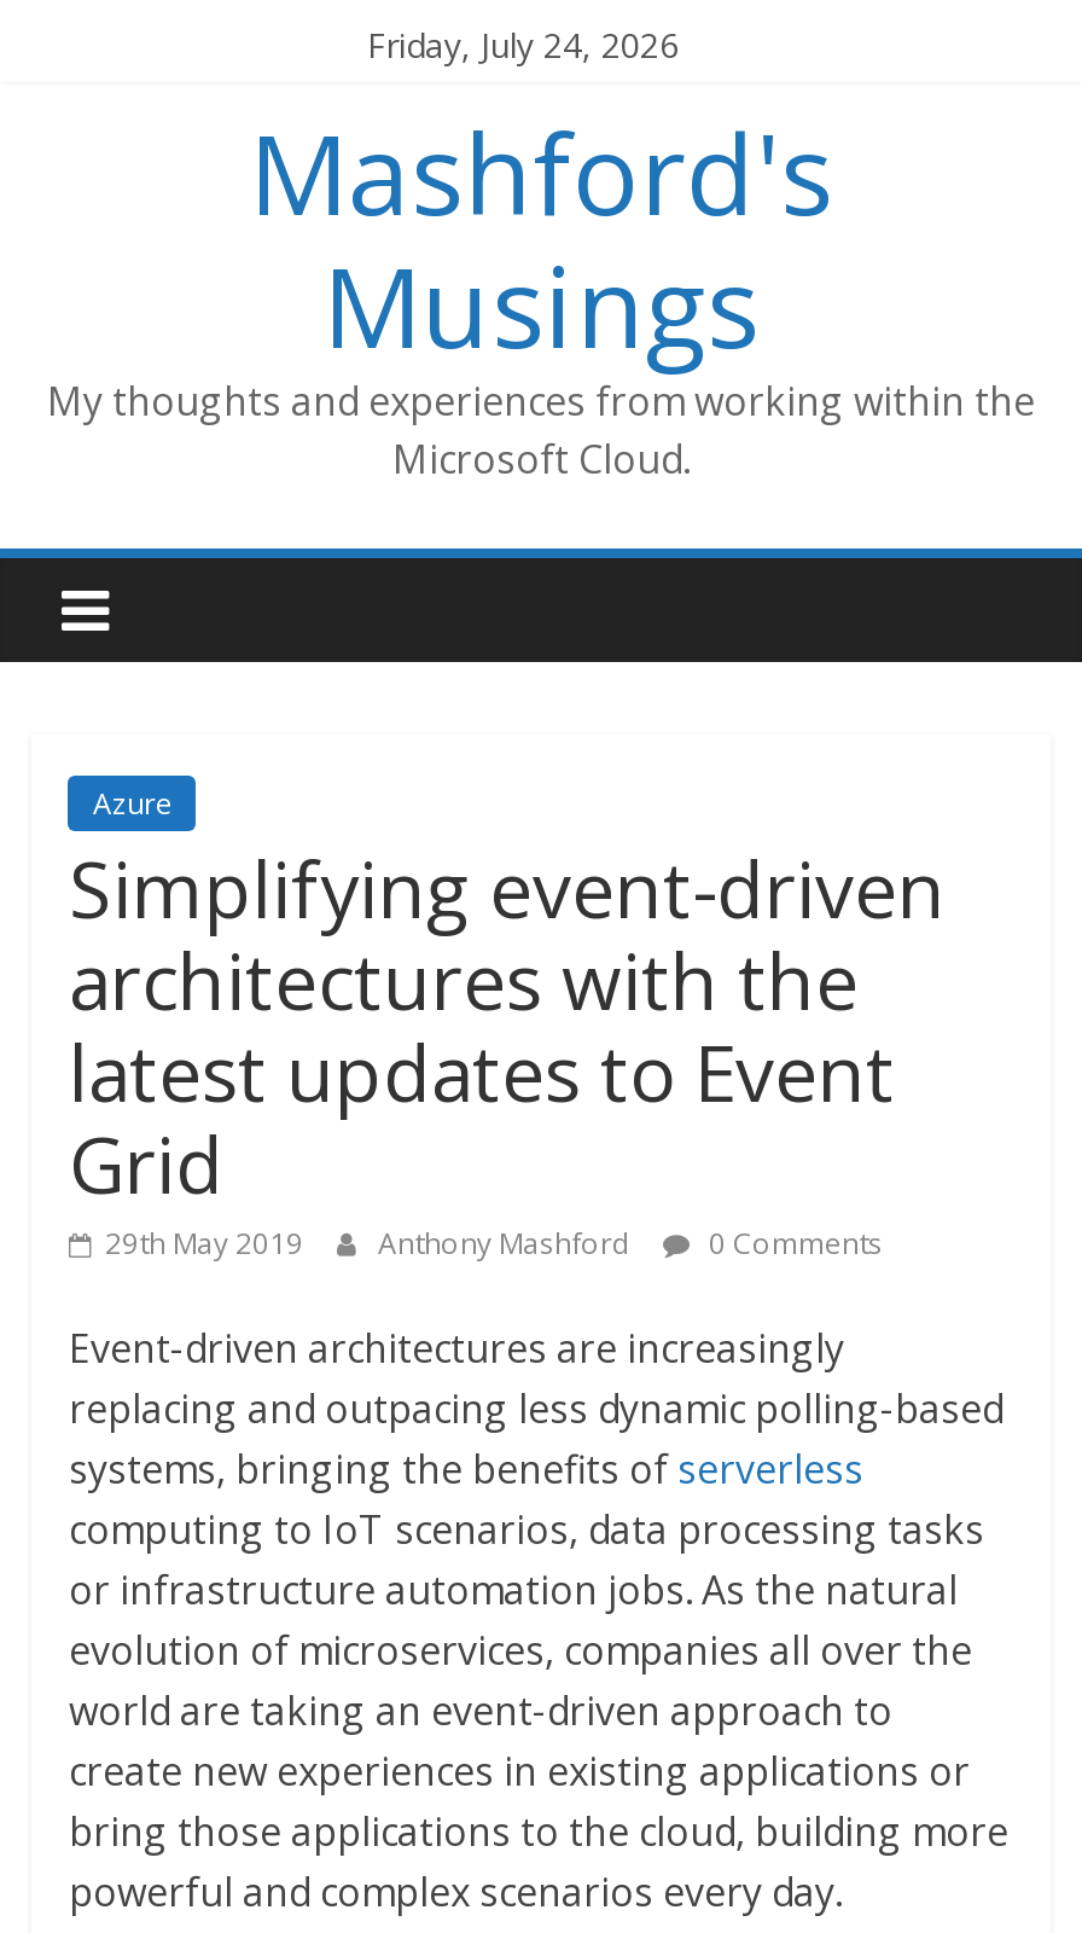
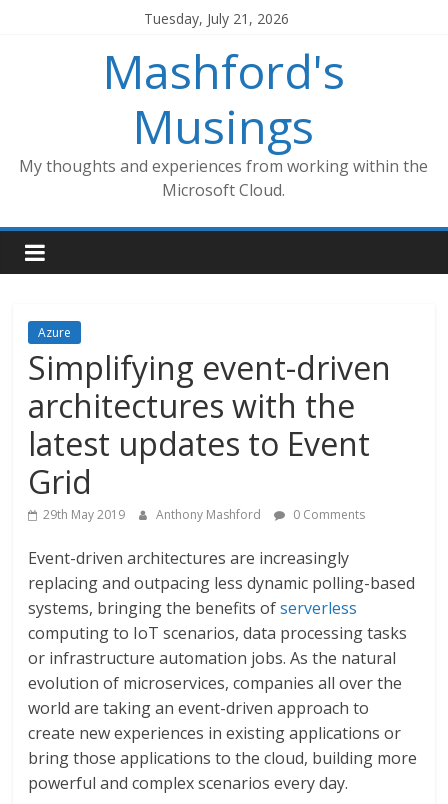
- Friday, July 24, 2026
+ Tuesday, July 21, 2026
